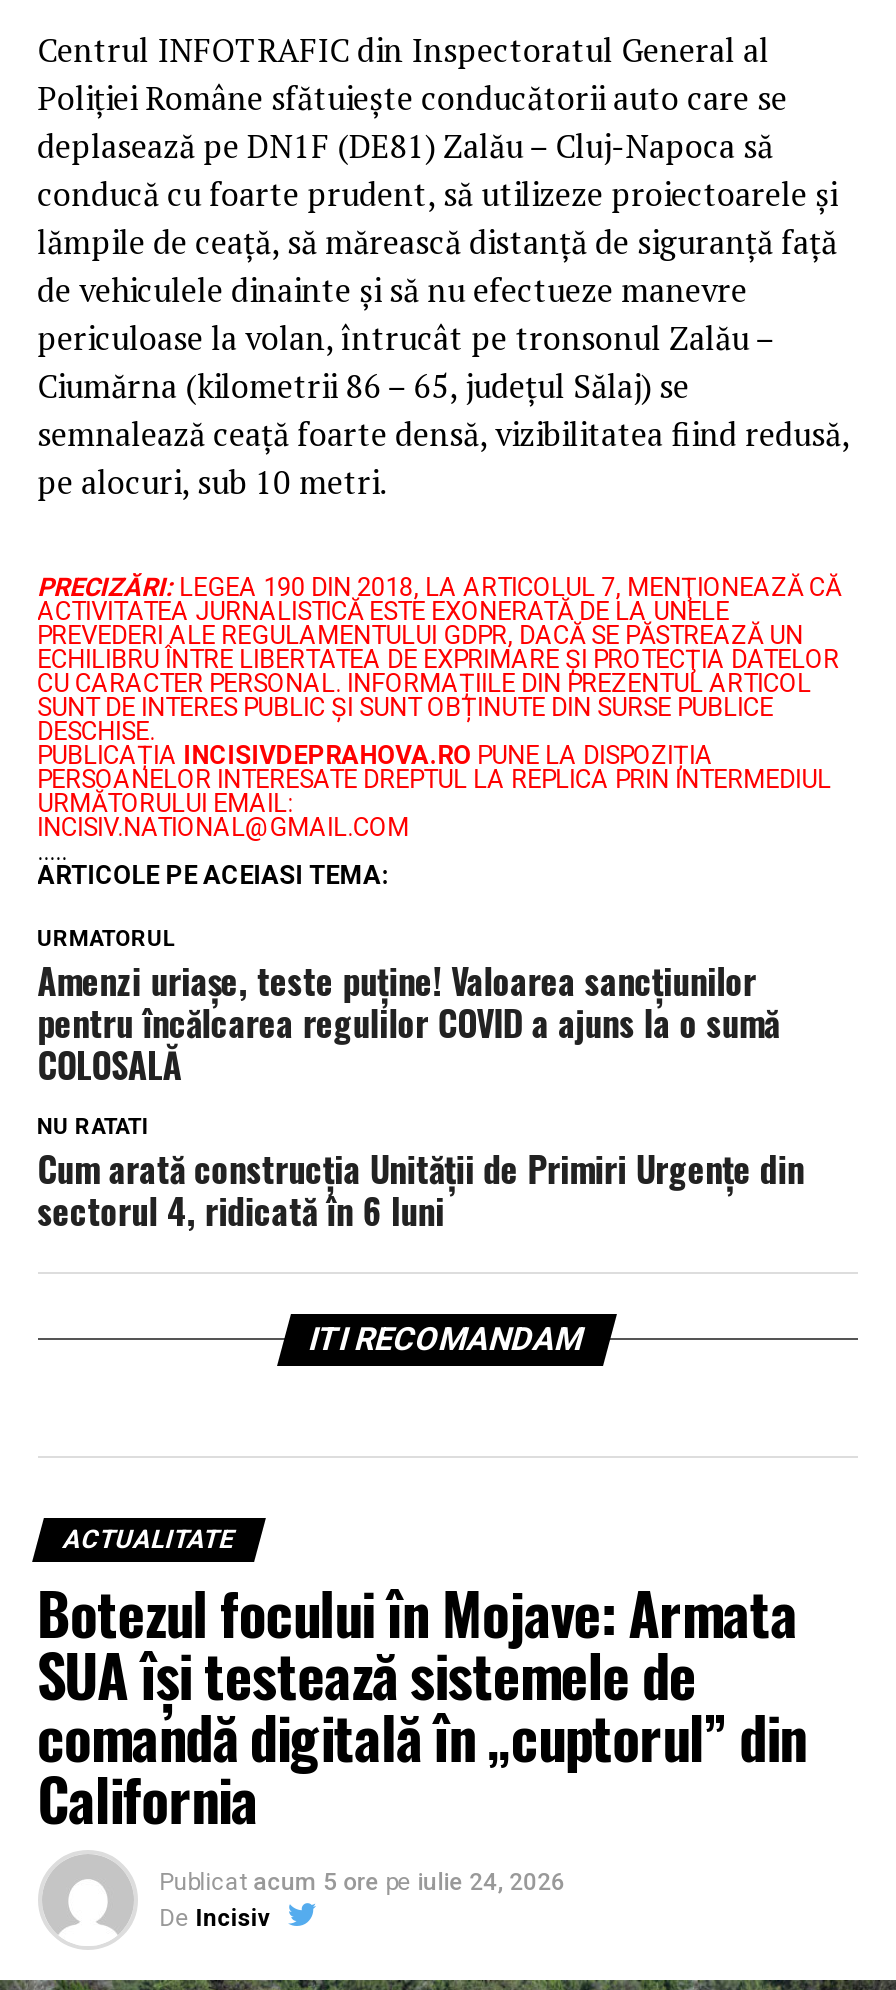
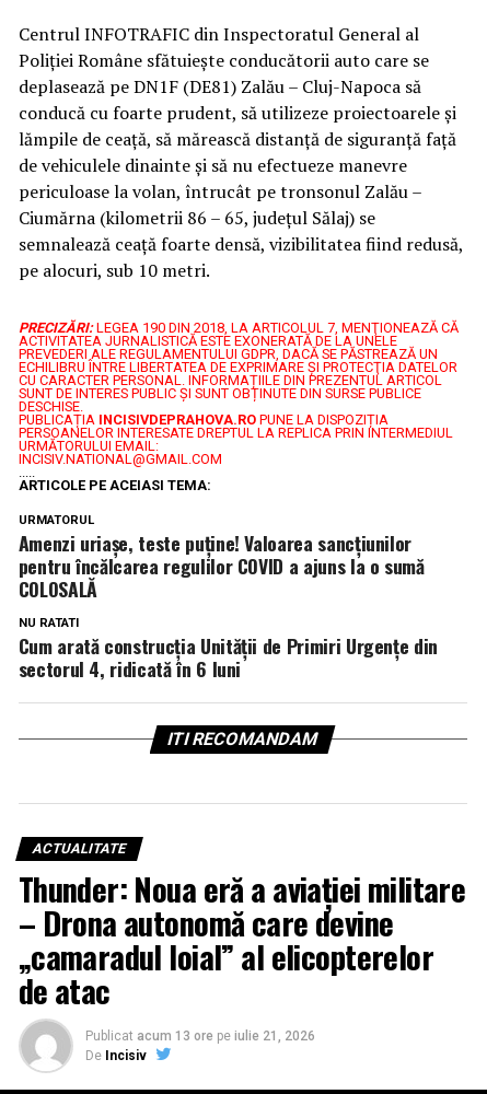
- Botezul focului în Mojave: Armata
- SUA își testează sistemele de
- comandă digitală în „cuptorul” din
- California
- Publicat acum 5 ore pe iulie 24, 2026
+ Thunder: Noua eră a aviației militare
+ – Drona autonomă care devine
+ „camaradul loial” al elicopterelor
+ de atac
+ Publicat acum 13 ore pe iulie 21, 2026
